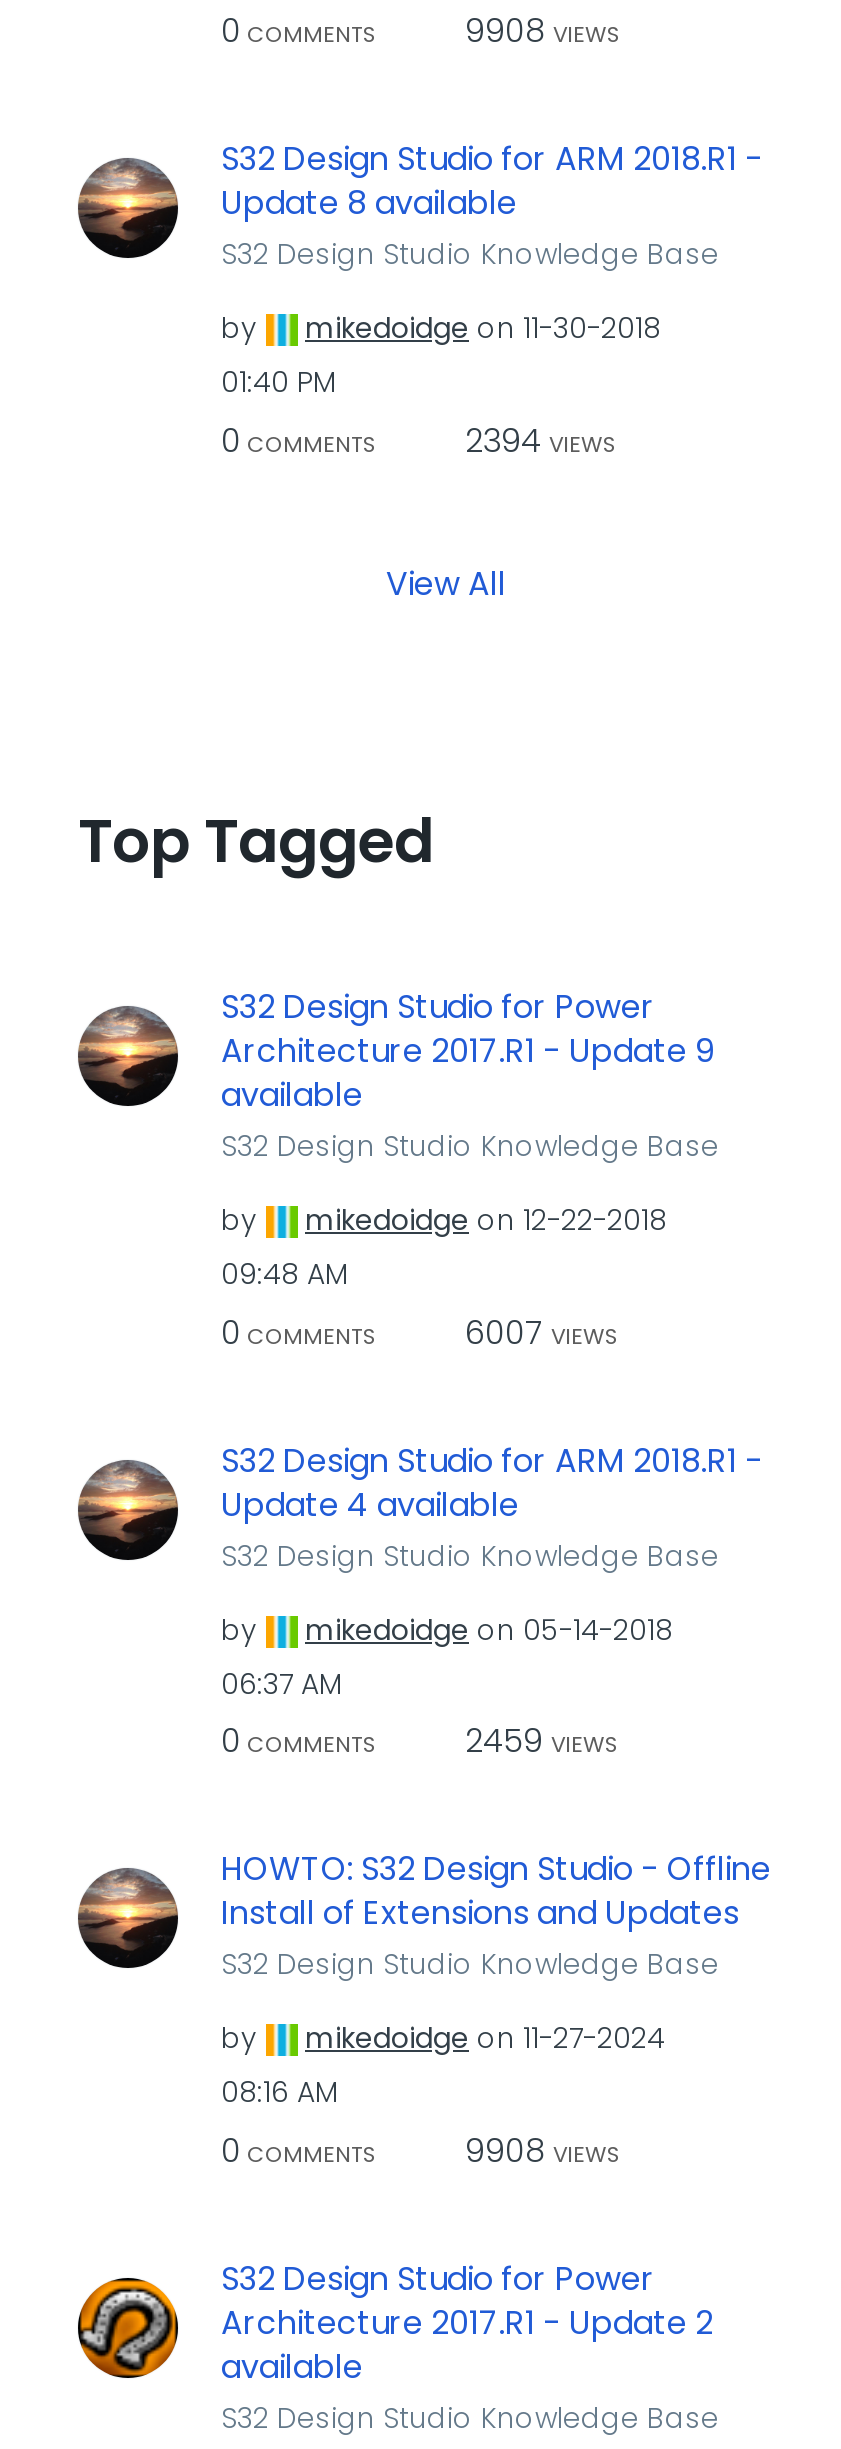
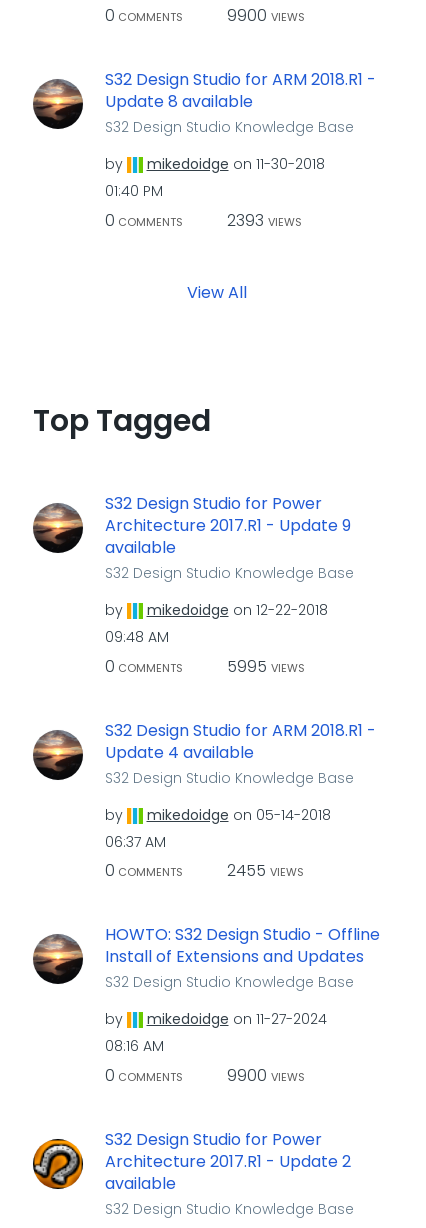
- 0 COMMENTS 9908 VIEWS
+ 0 COMMENTS 9900 VIEWS

- 0 COMMENTS 2394 VIEWS
+ 0 COMMENTS 2393 VIEWS

- 0 COMMENTS 6007 VIEWS
+ 0 COMMENTS 5995 VIEWS

- 0 COMMENTS 2459 VIEWS
+ 0 COMMENTS 2455 VIEWS

- 0 COMMENTS 9908 VIEWS
+ 0 COMMENTS 9900 VIEWS
